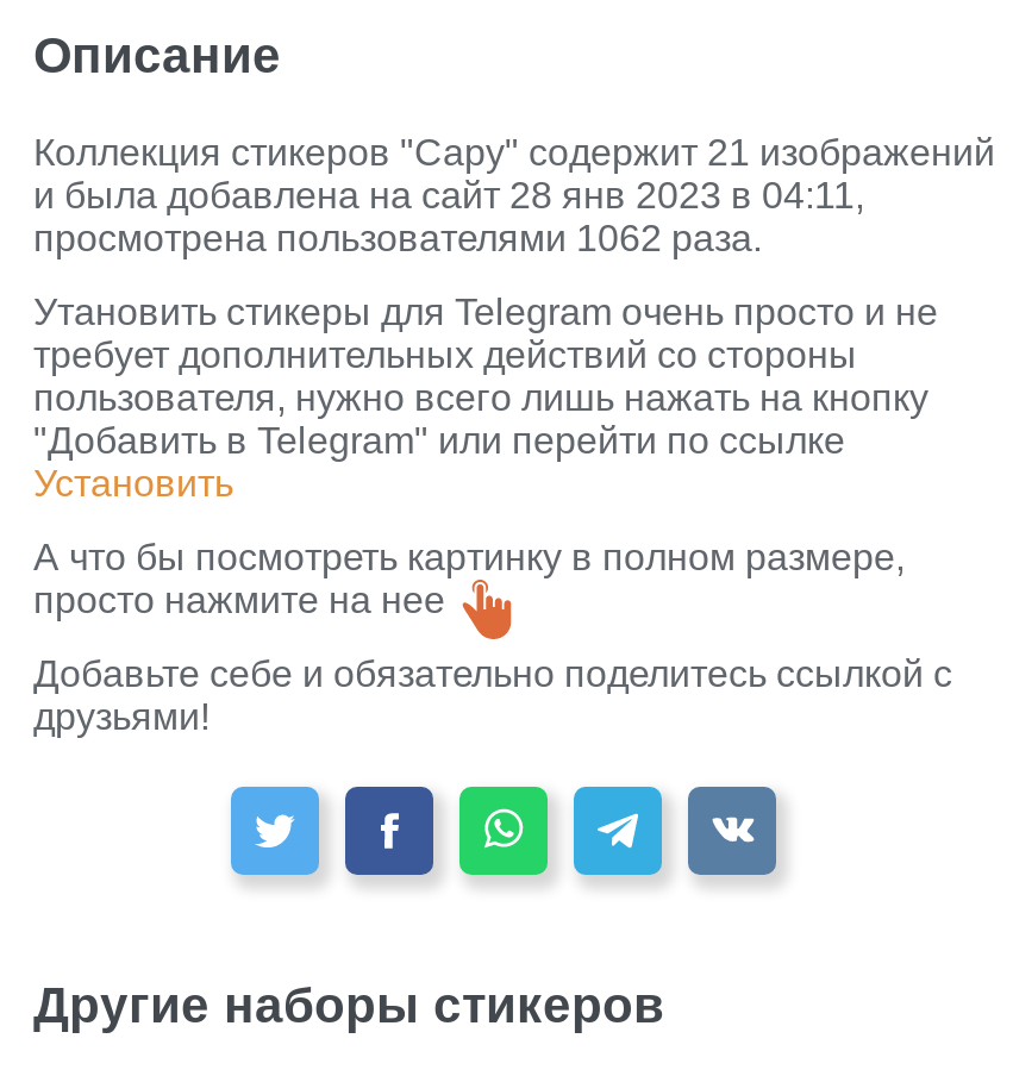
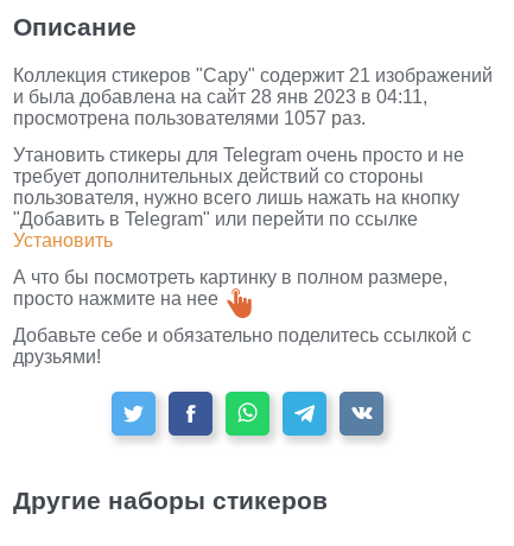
- просмотрена пользователями 1062 раза.
+ просмотрена пользователями 1057 раз.
